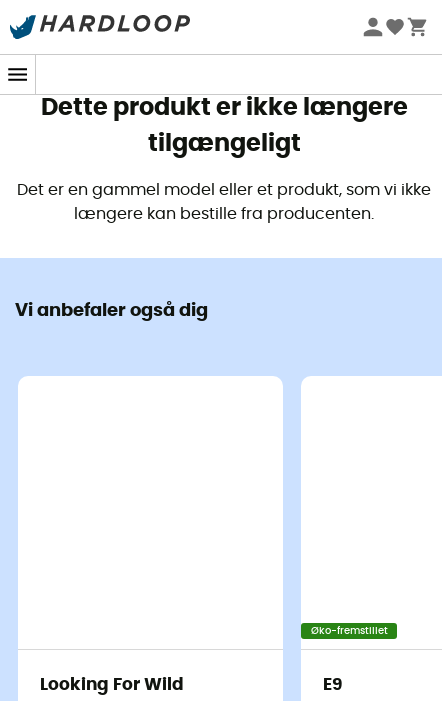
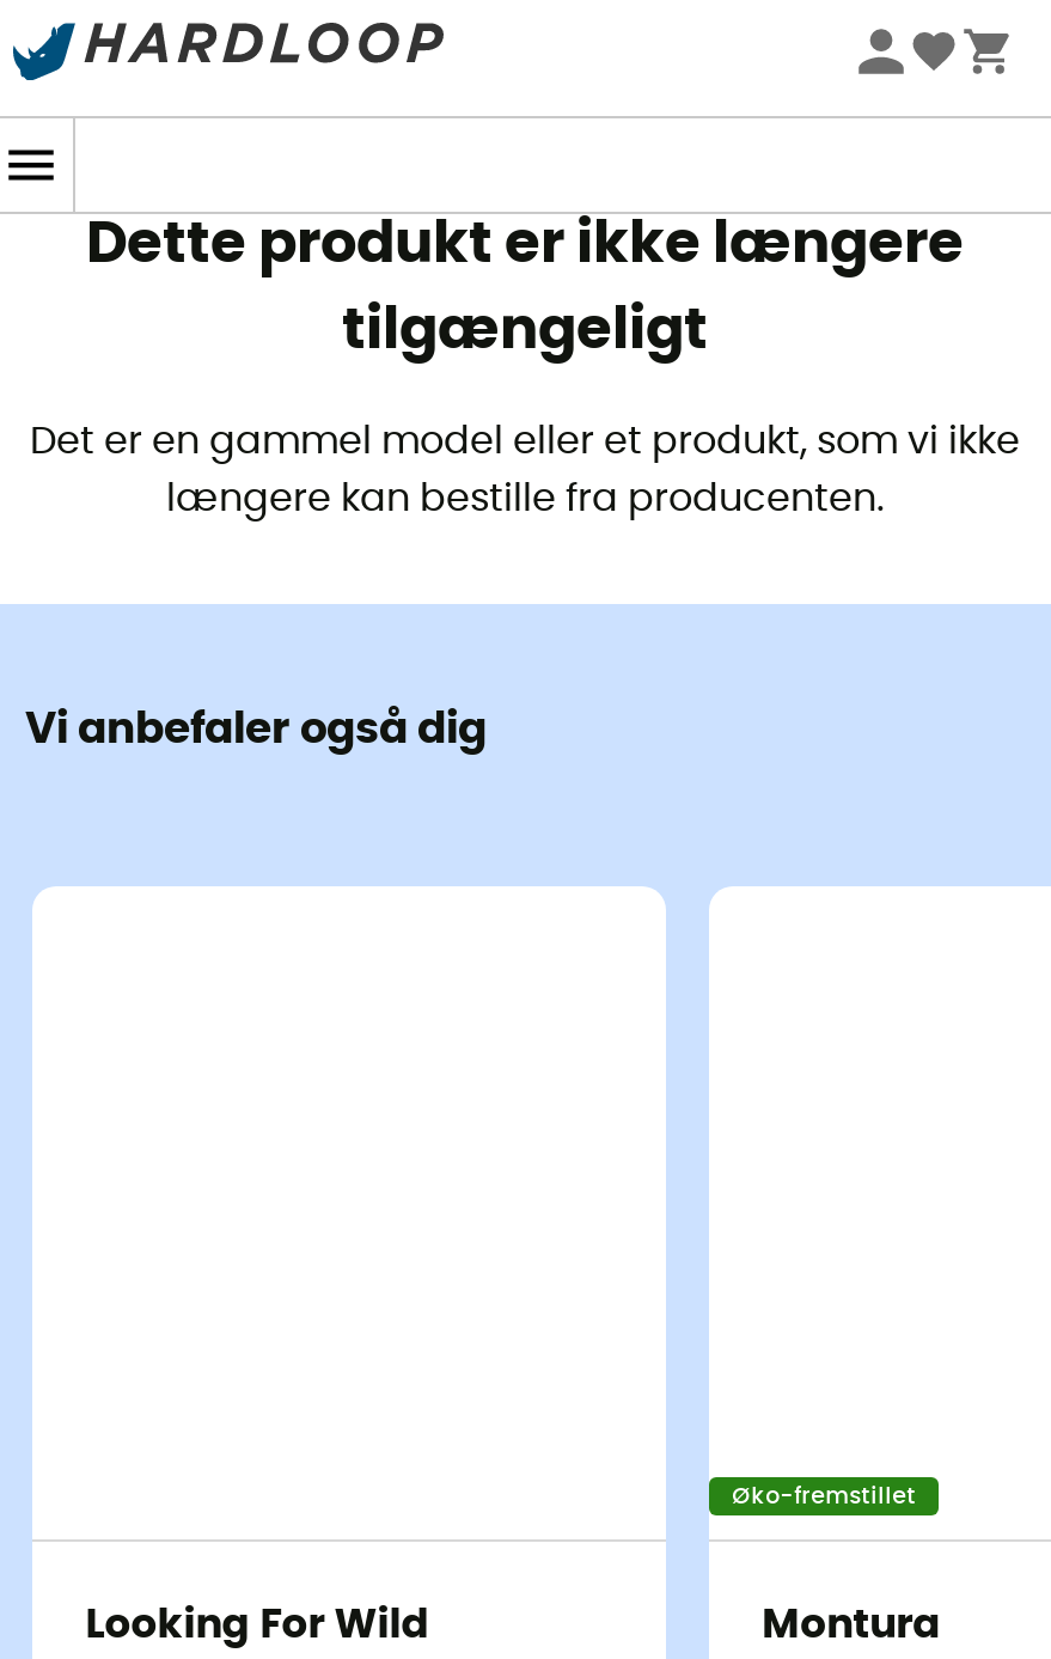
- E9
+ Montura
